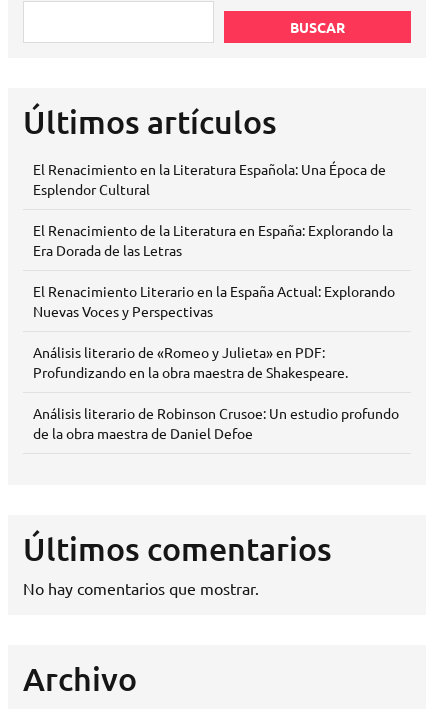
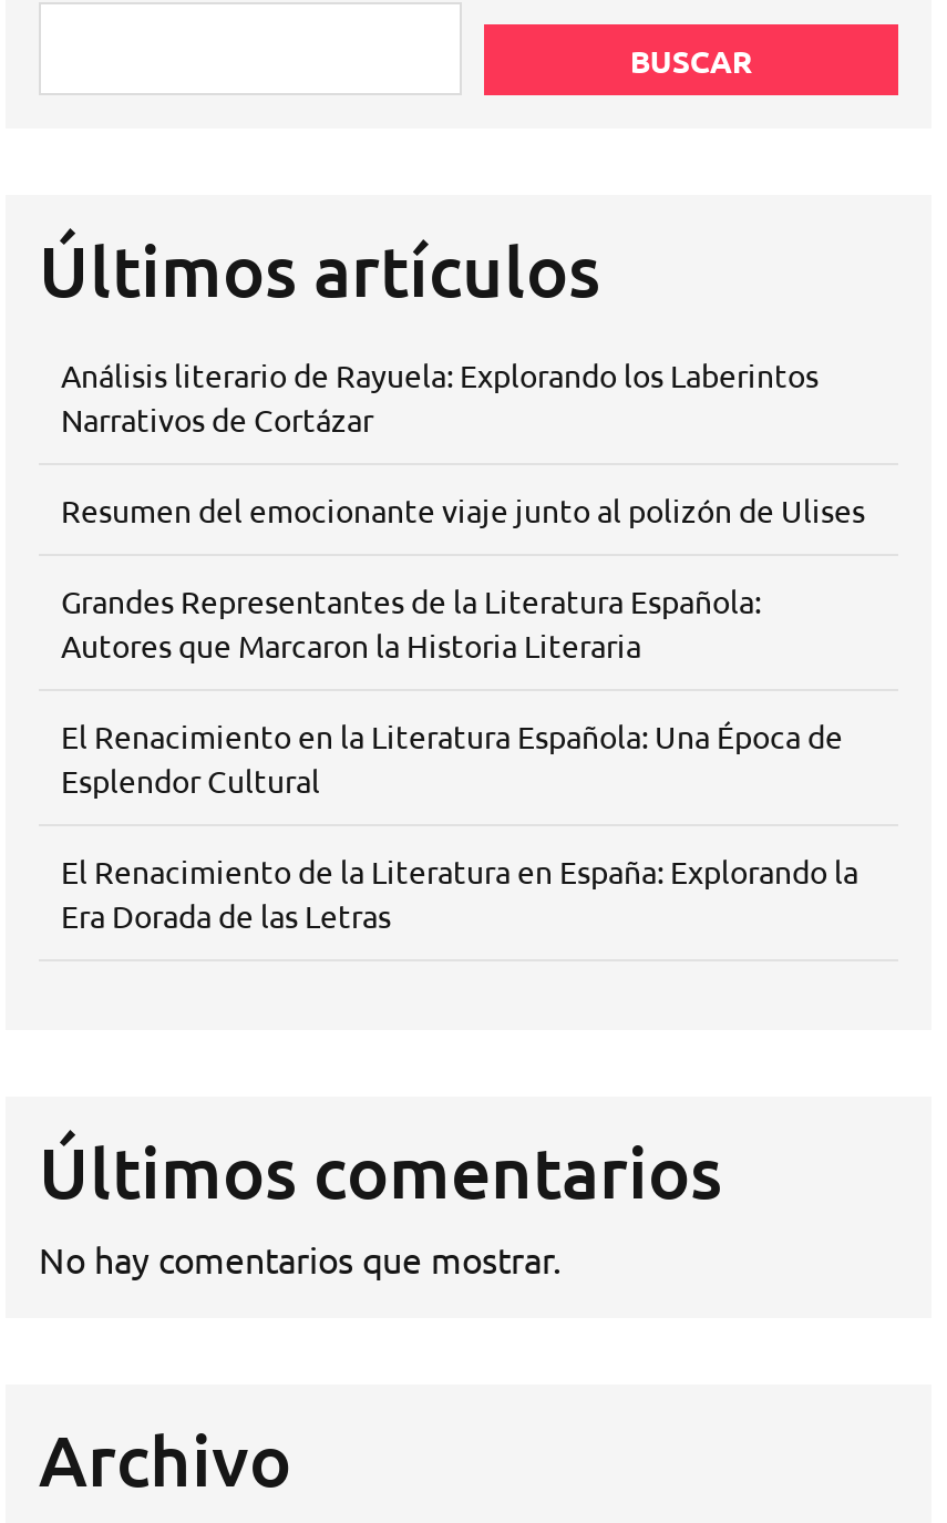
+ Análisis literario de Rayuela: Explorando los Laberintos
+ Narrativos de Cortázar
+ Resumen del emocionante viaje junto al polizón de Ulises
+ Grandes Representantes de la Literatura Española:
+ Autores que Marcaron la Historia Literaria

moved down: El Renacimiento en la Literatura Española: Una Época de | Esplendor Cultural | El Renacimiento de la Literatura en España: Explorando la | Era Dorada de las Letras

- El Renacimiento Literario en la España Actual: Explorando
- Nuevas Voces y Perspectivas
- Análisis literario de «Romeo y Julieta» en PDF:
- Profundizando en la obra maestra de Shakespeare.
- Análisis literario de Robinson Crusoe: Un estudio profundo
- de la obra maestra de Daniel Defoe
